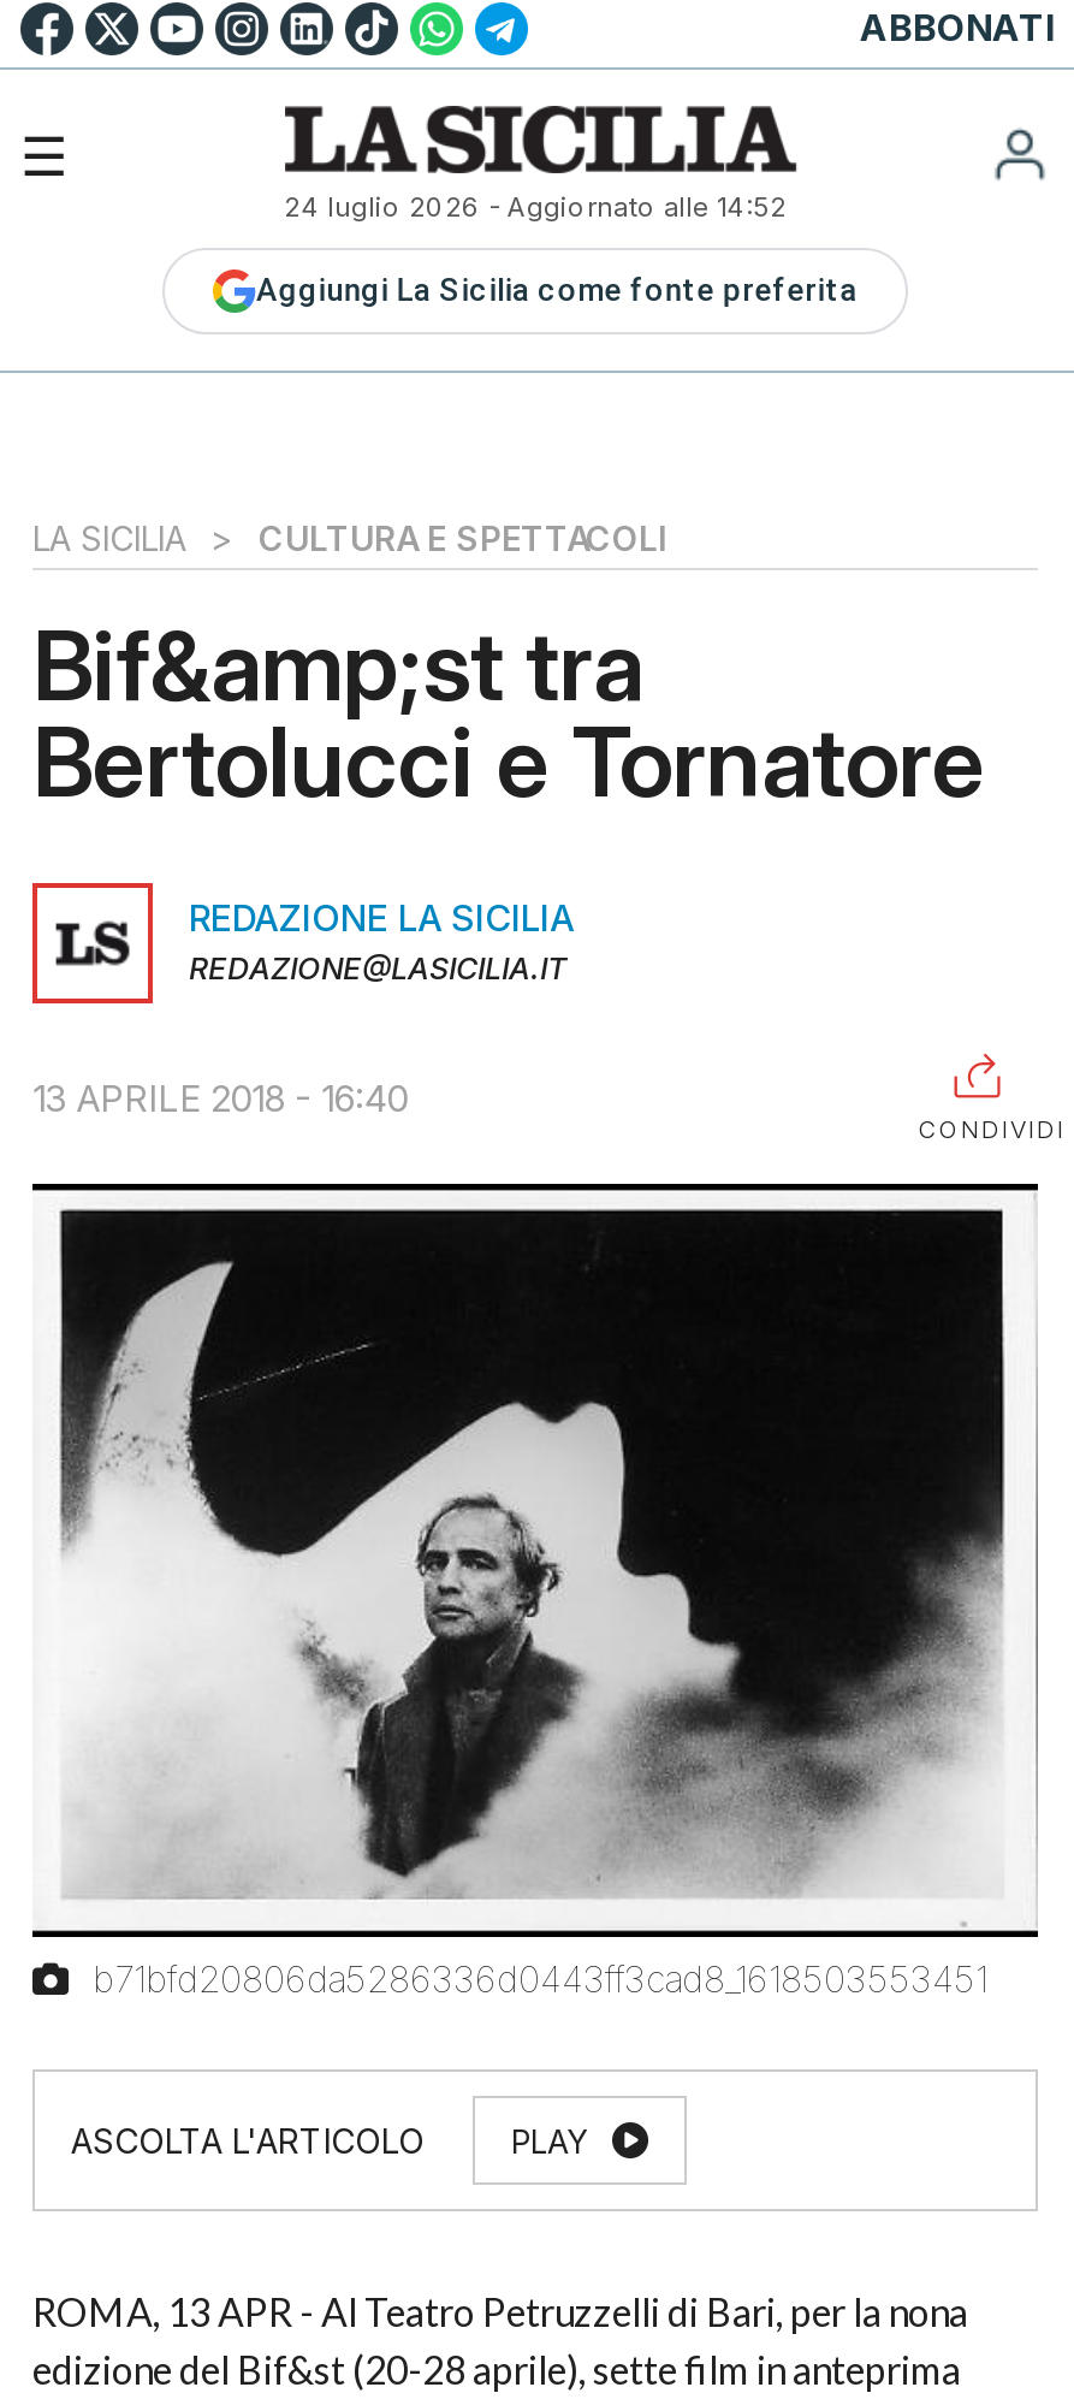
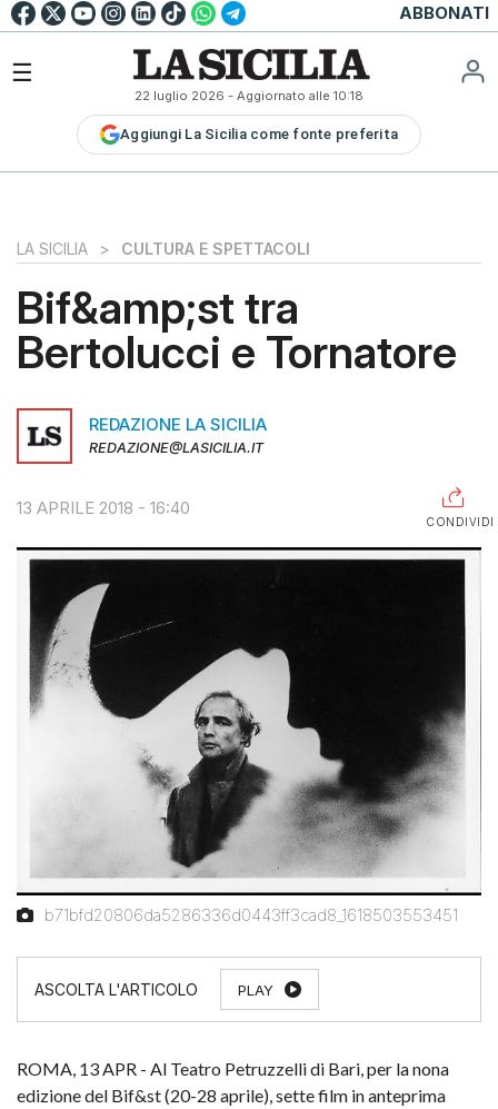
- 24 luglio 2026 - Aggiornato alle 14:52
+ 22 luglio 2026 - Aggiornato alle 10:18
